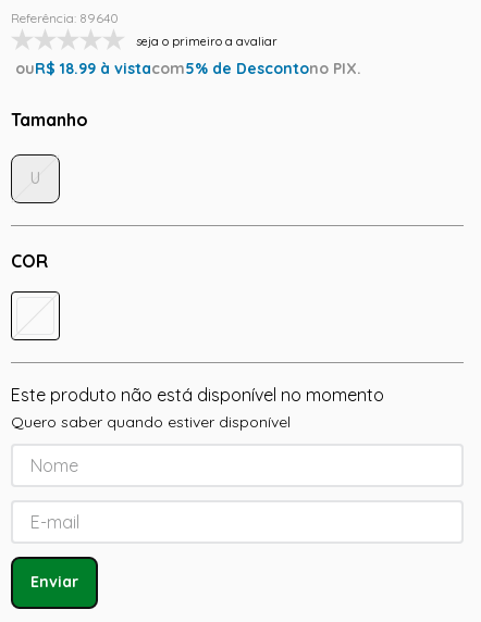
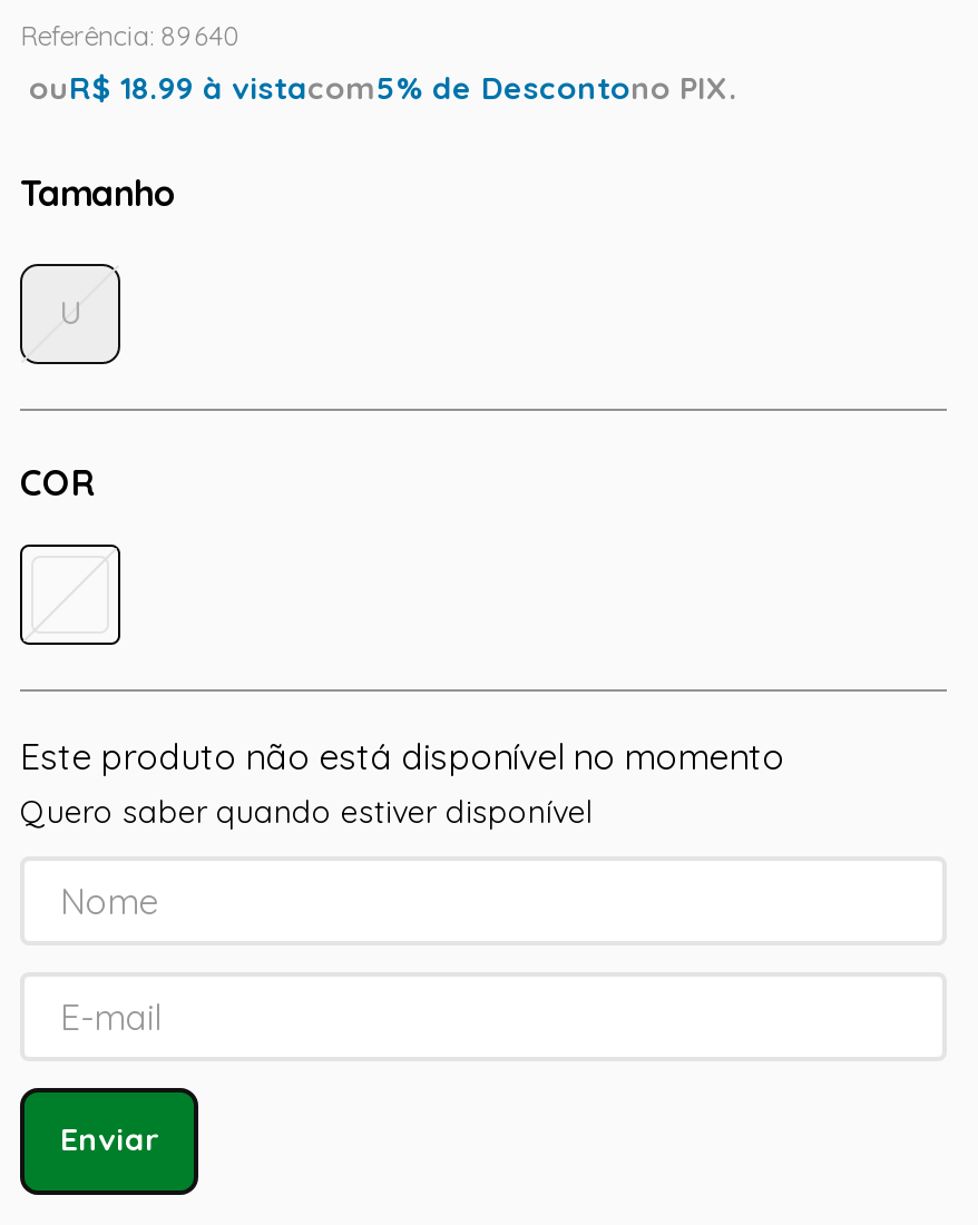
- seja o primeiro a avaliar
